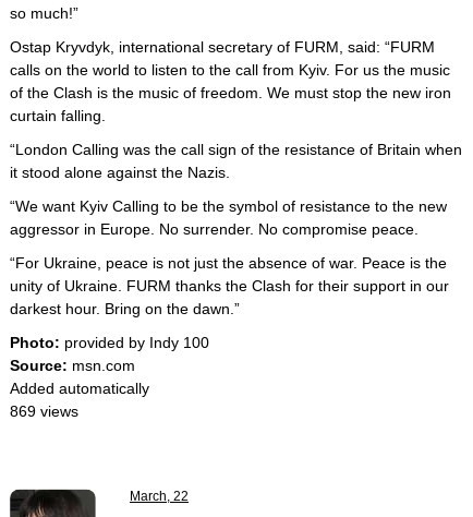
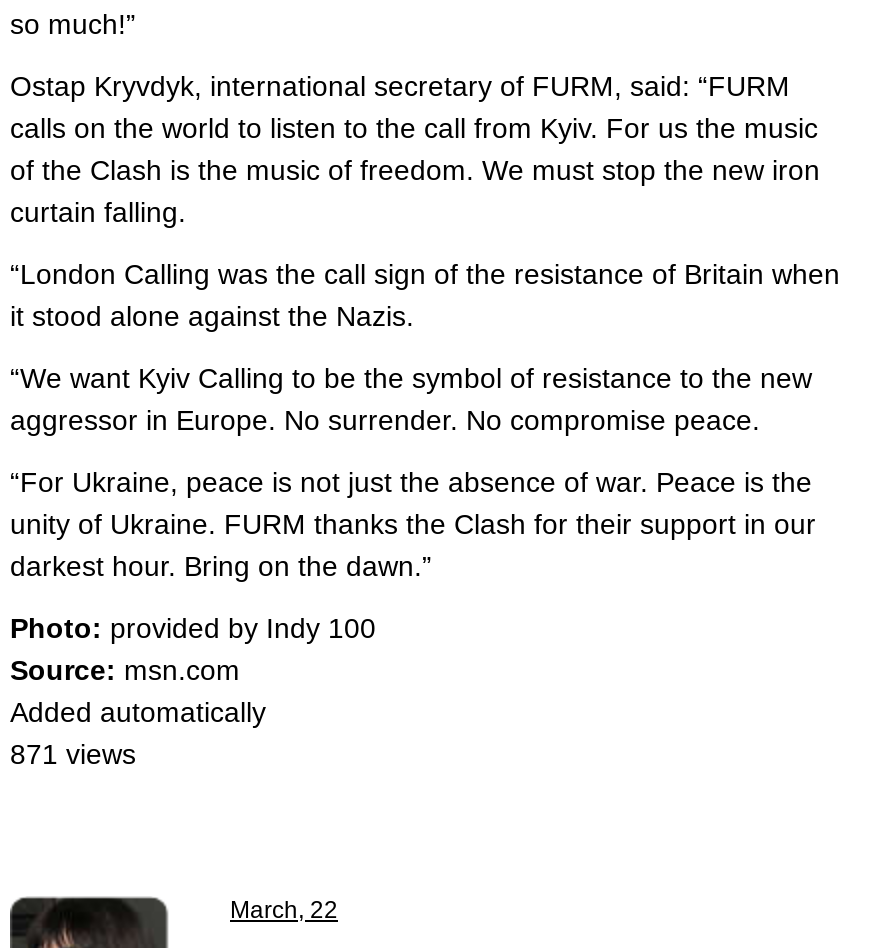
- 869 views
+ 871 views
